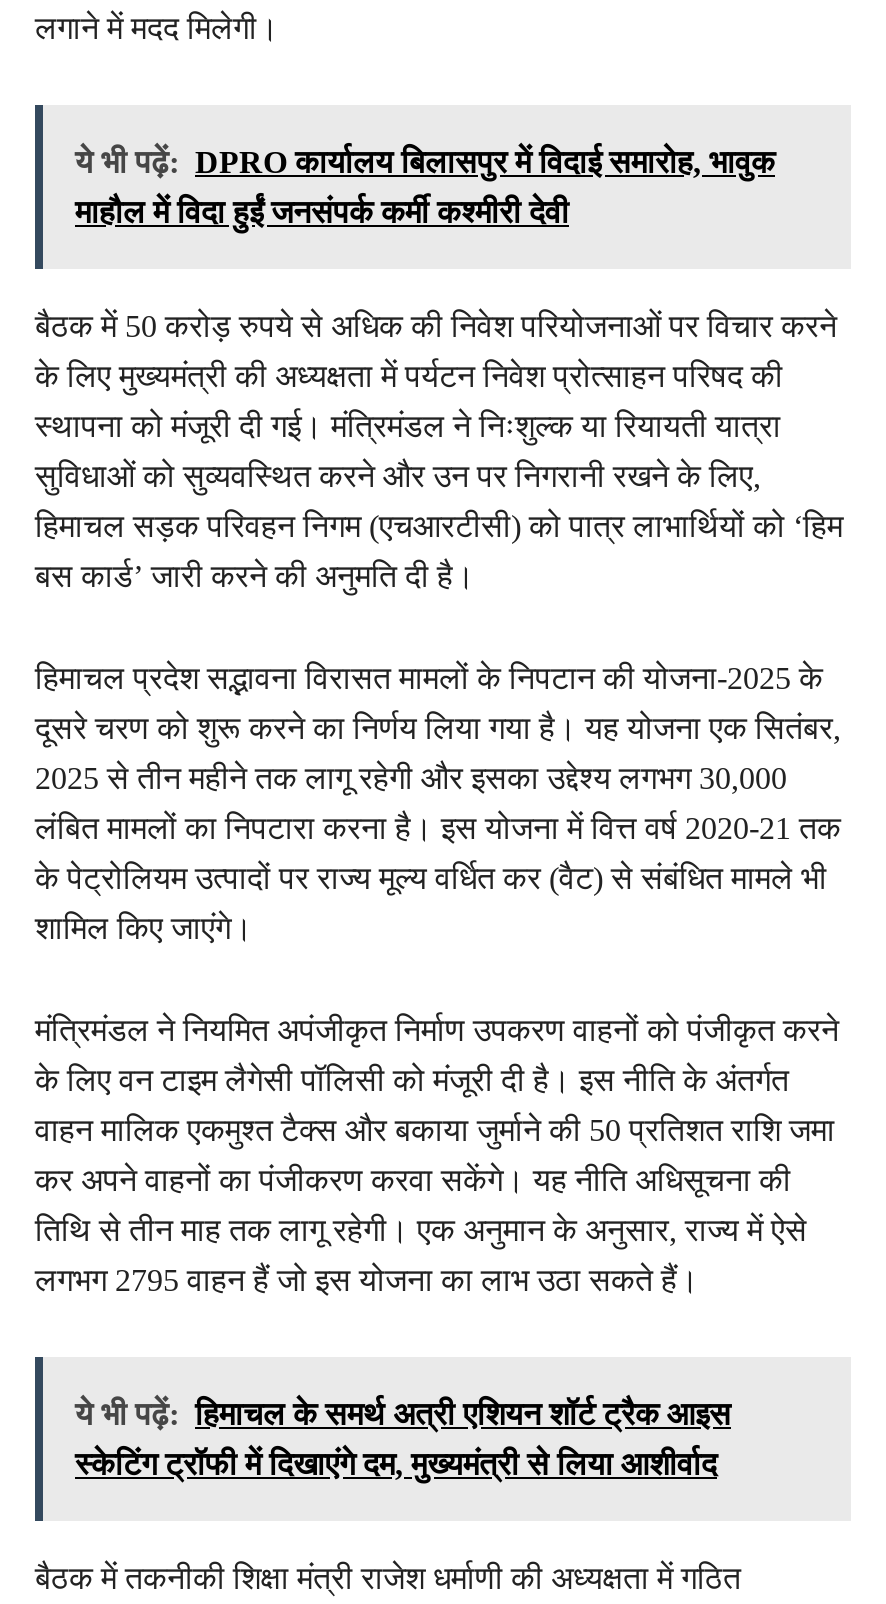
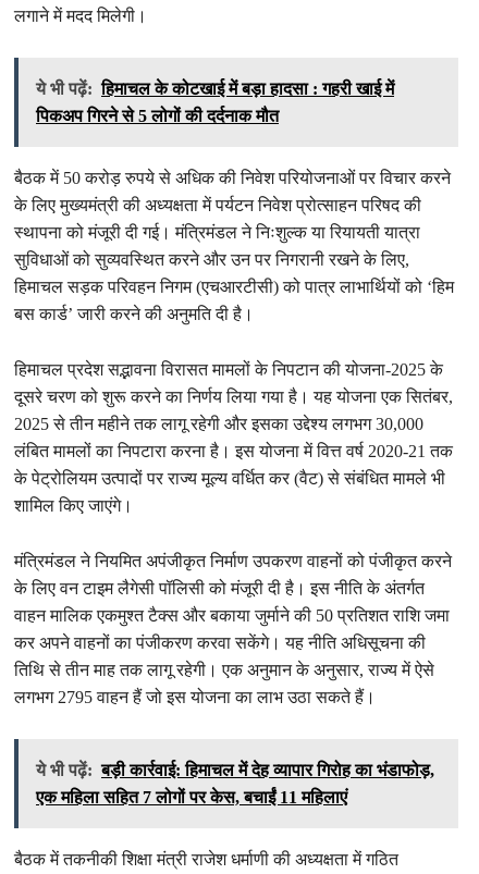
- ये भी पढ़ें: DPRO कार्यालय बिलासपुर में विदाई समारोह, भावुक
+ ये भी पढ़ें: हिमाचल के कोटखाई में बड़ा हादसा : गहरी खाई में

- माहौल में विदा हुईं जनसंपर्क कर्मी कश्मीरी देवी
+ पिकअप गिरने से 5 लोगों की दर्दनाक मौत

- ये भी पढ़ें: हिमाचल के समर्थ अत्री एशियन शॉर्ट ट्रैक आइस
+ ये भी पढ़ें: बड़ी कार्रवाई: हिमाचल में देह व्यापार गिरोह का भंडाफोड़,

- स्केटिंग ट्रॉफी में दिखाएंगे दम, मुख्यमंत्री से लिया आशीर्वाद
+ एक महिला सहित 7 लोगों पर केस, बचाईं 11 महिलाएं
